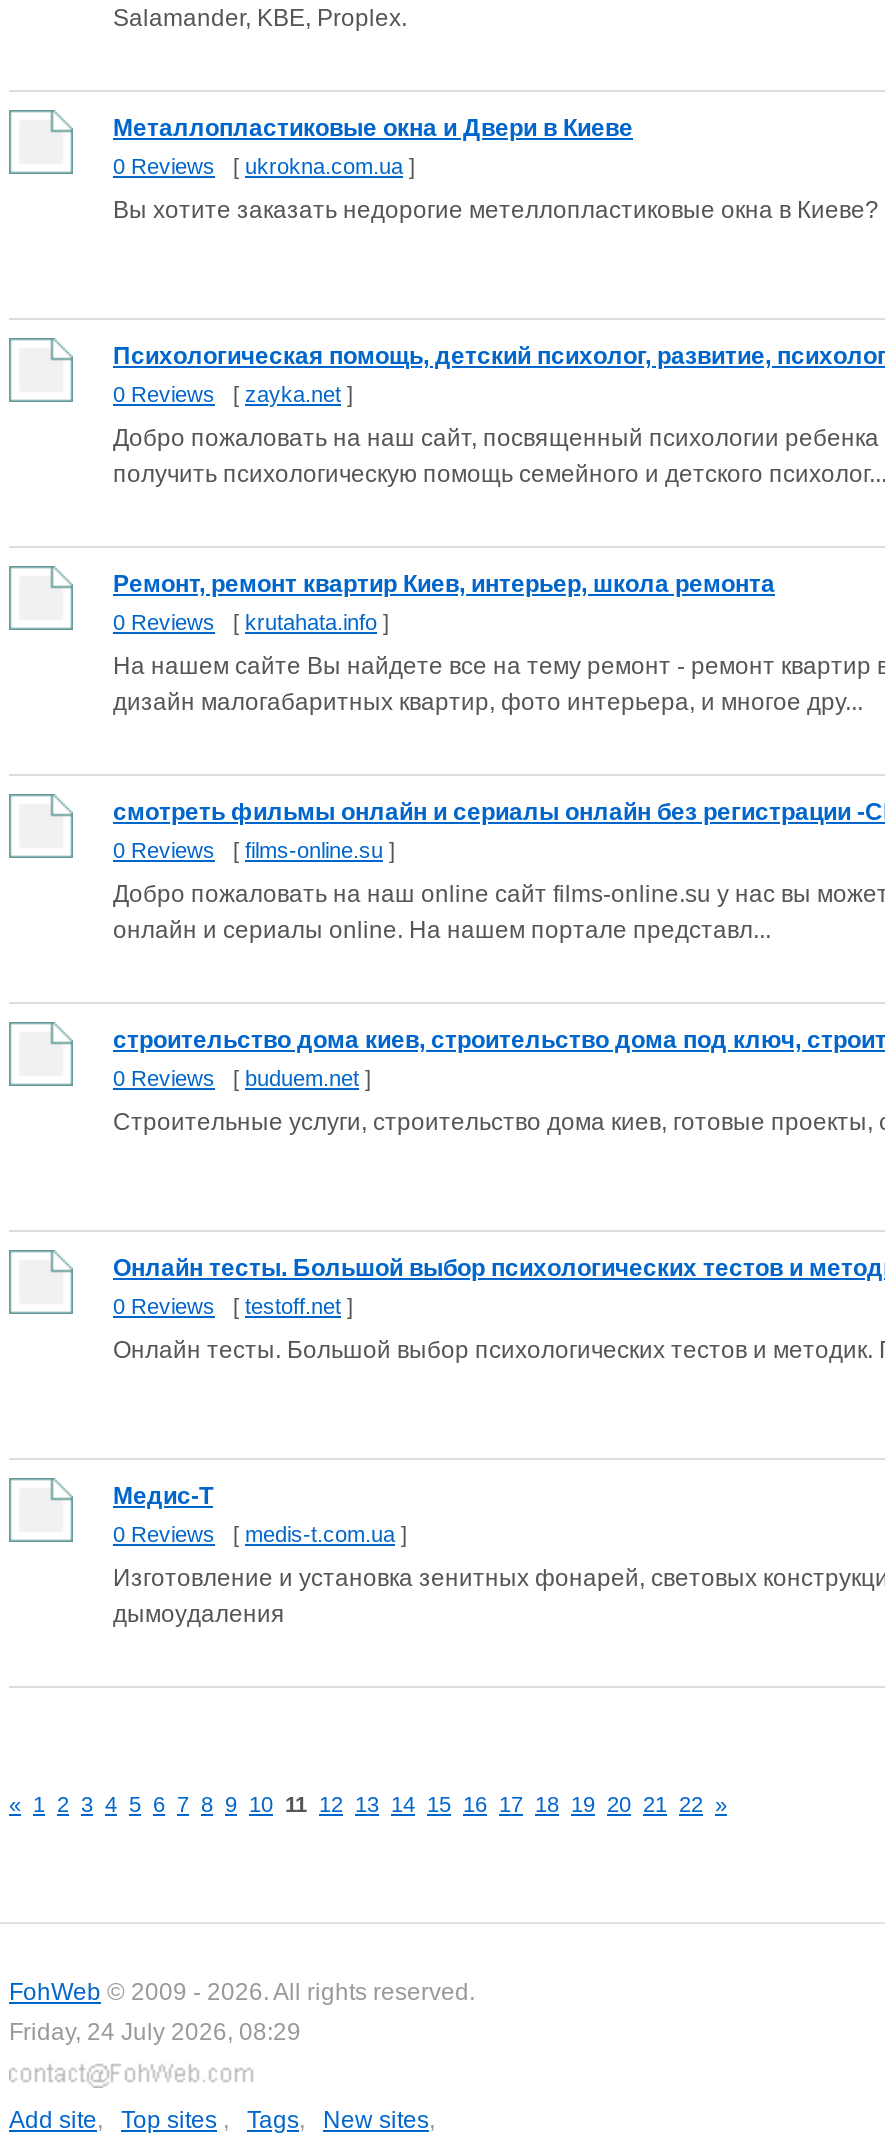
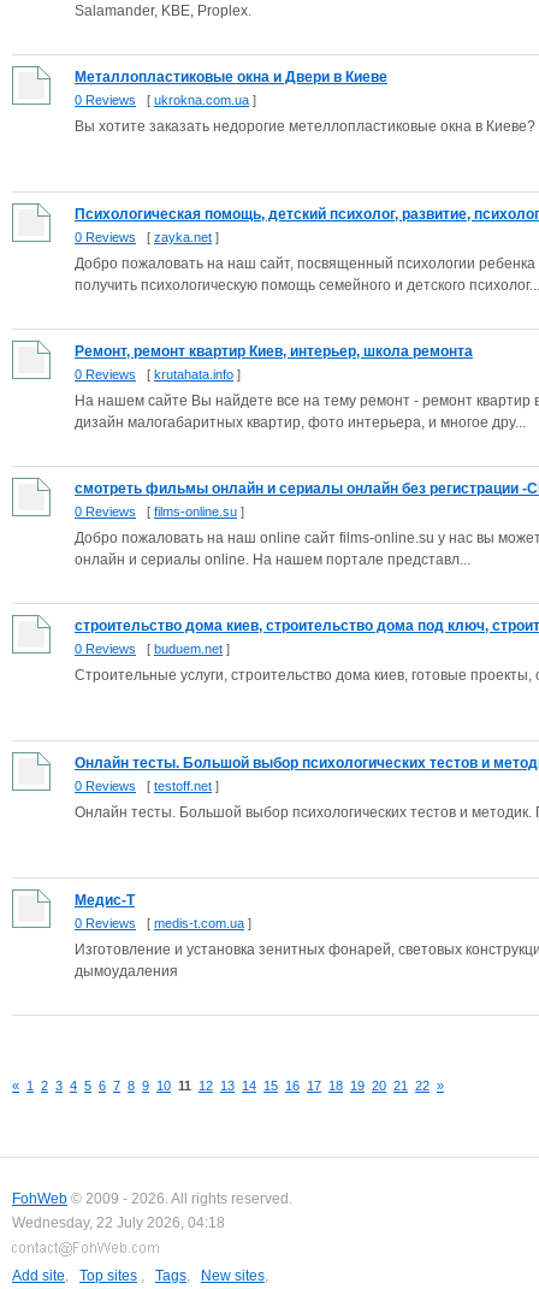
- Friday, 24 July 2026, 08:29
+ Wednesday, 22 July 2026, 04:18
